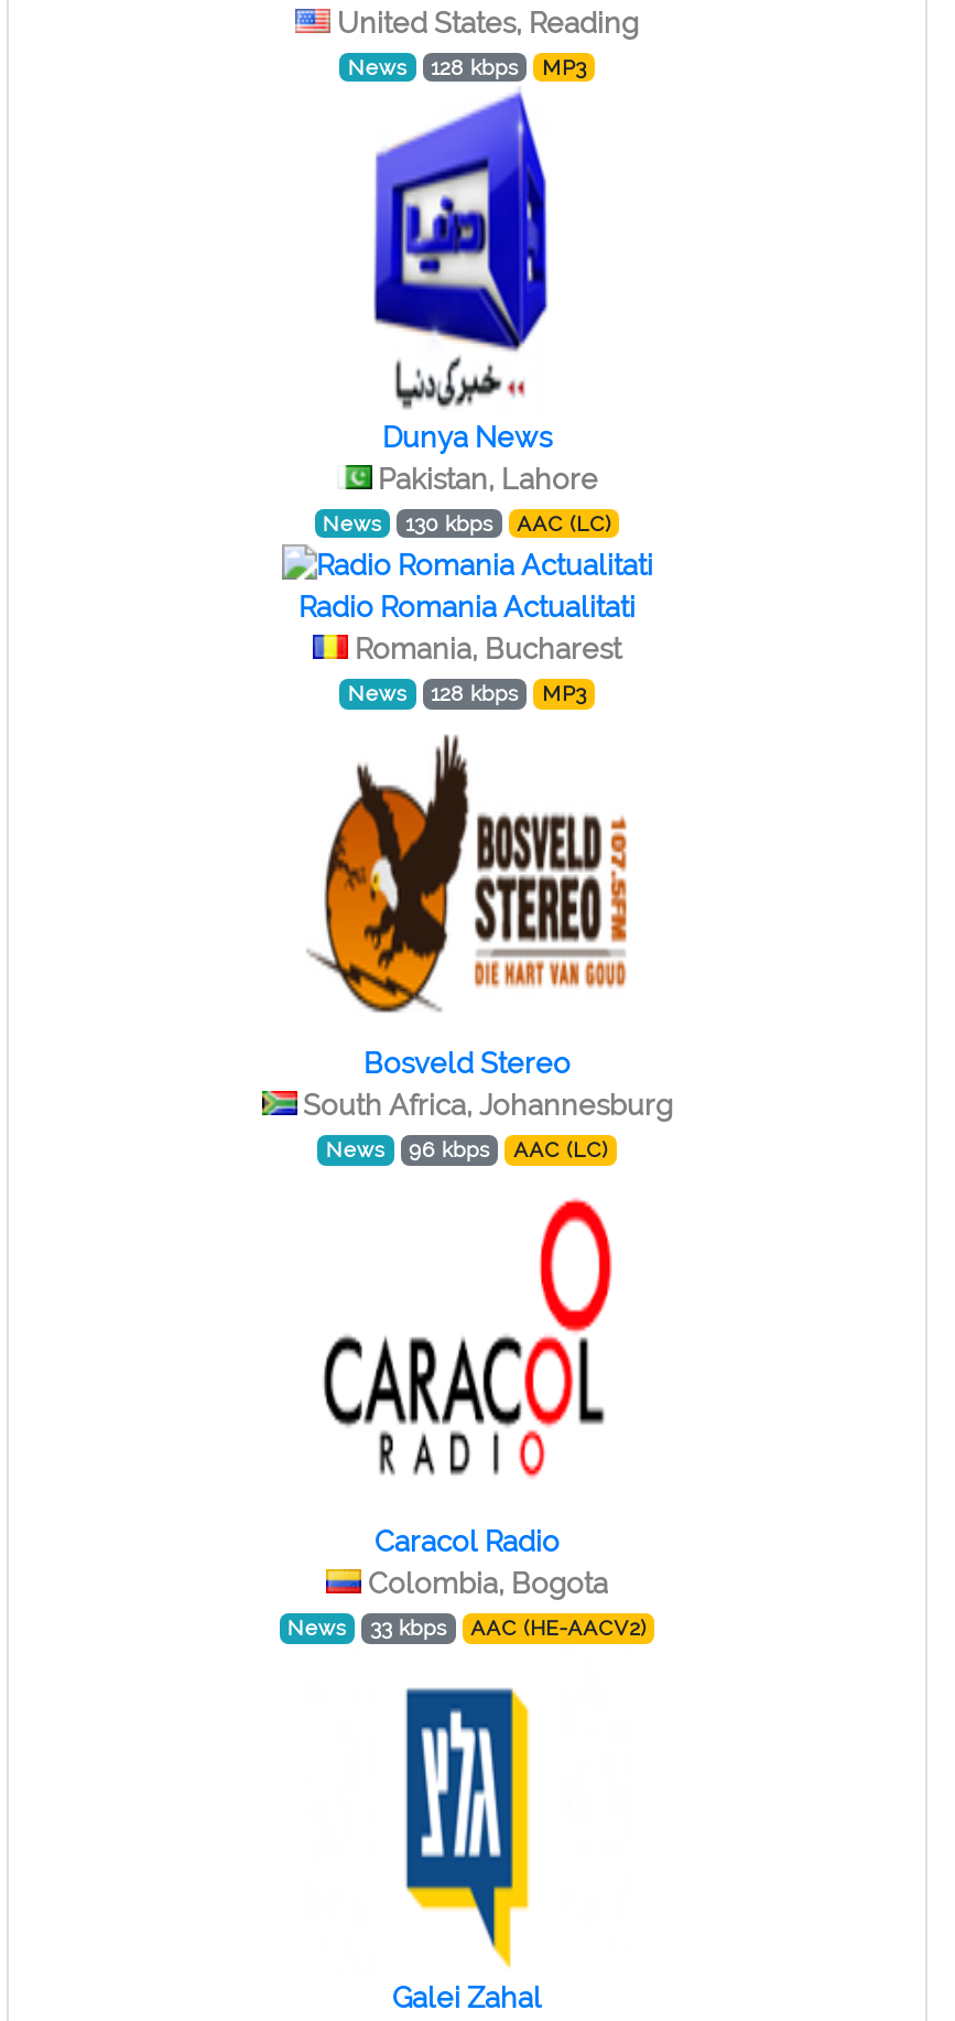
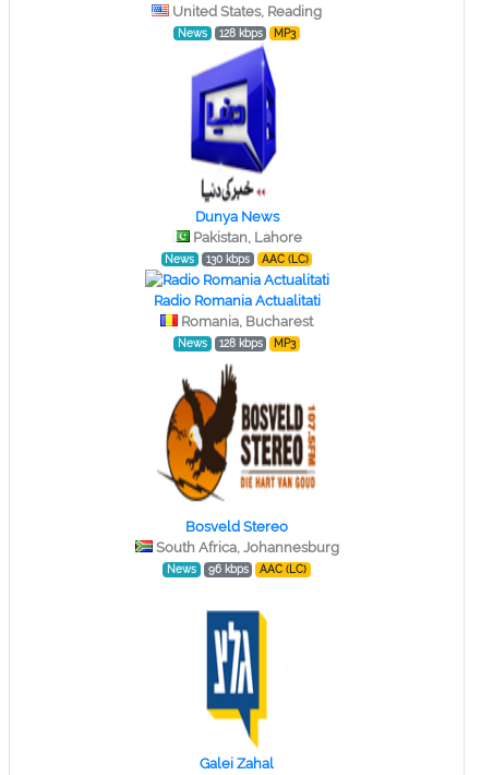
- [image]
- Caracol Radio
- Colombia, Bogota
- News
- 33 kbps
- AAC (HE-AACV2)
